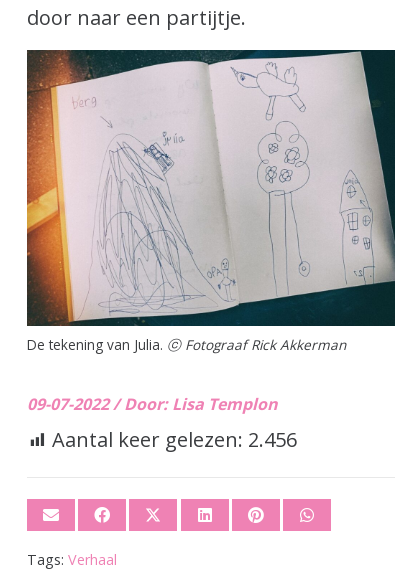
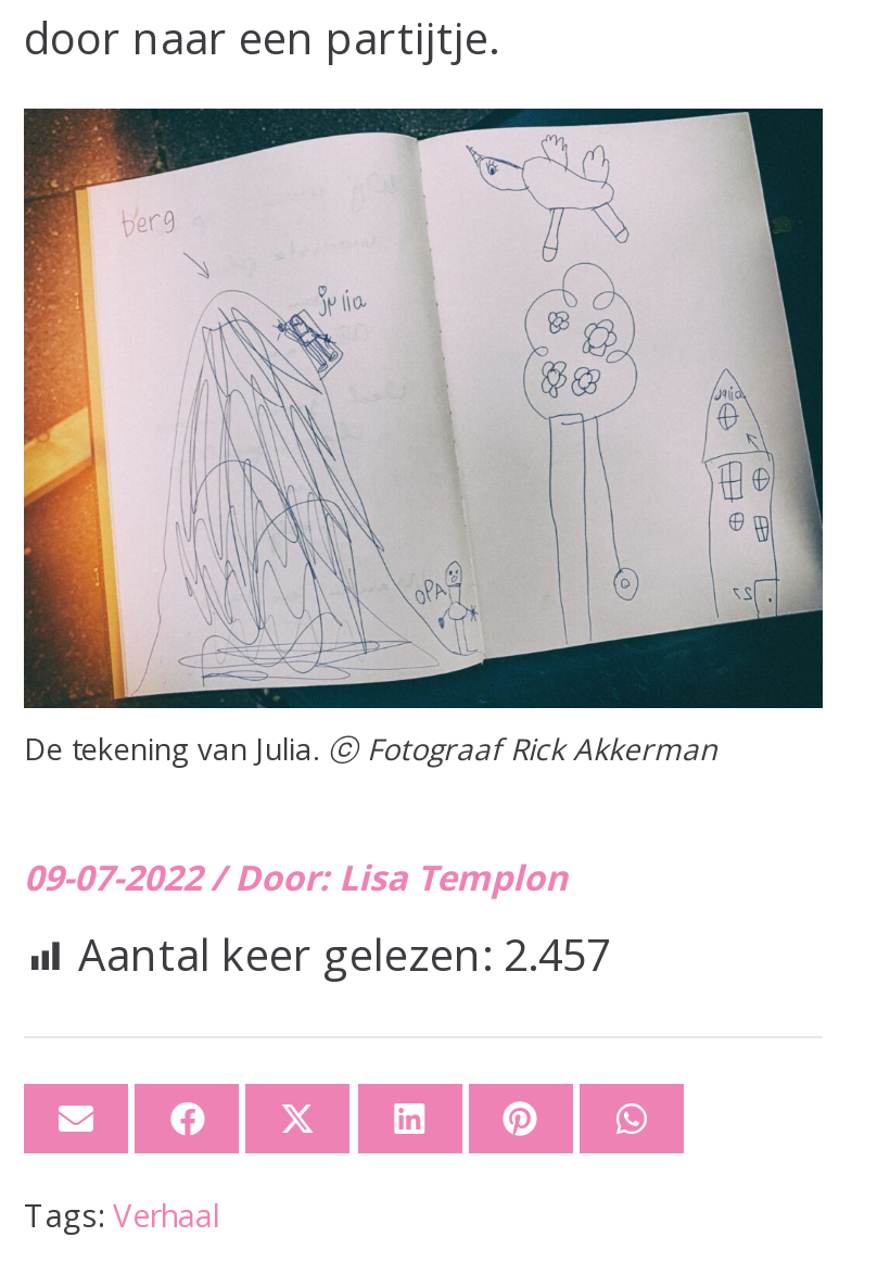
- Aantal keer gelezen: 2.456
+ Aantal keer gelezen: 2.457
